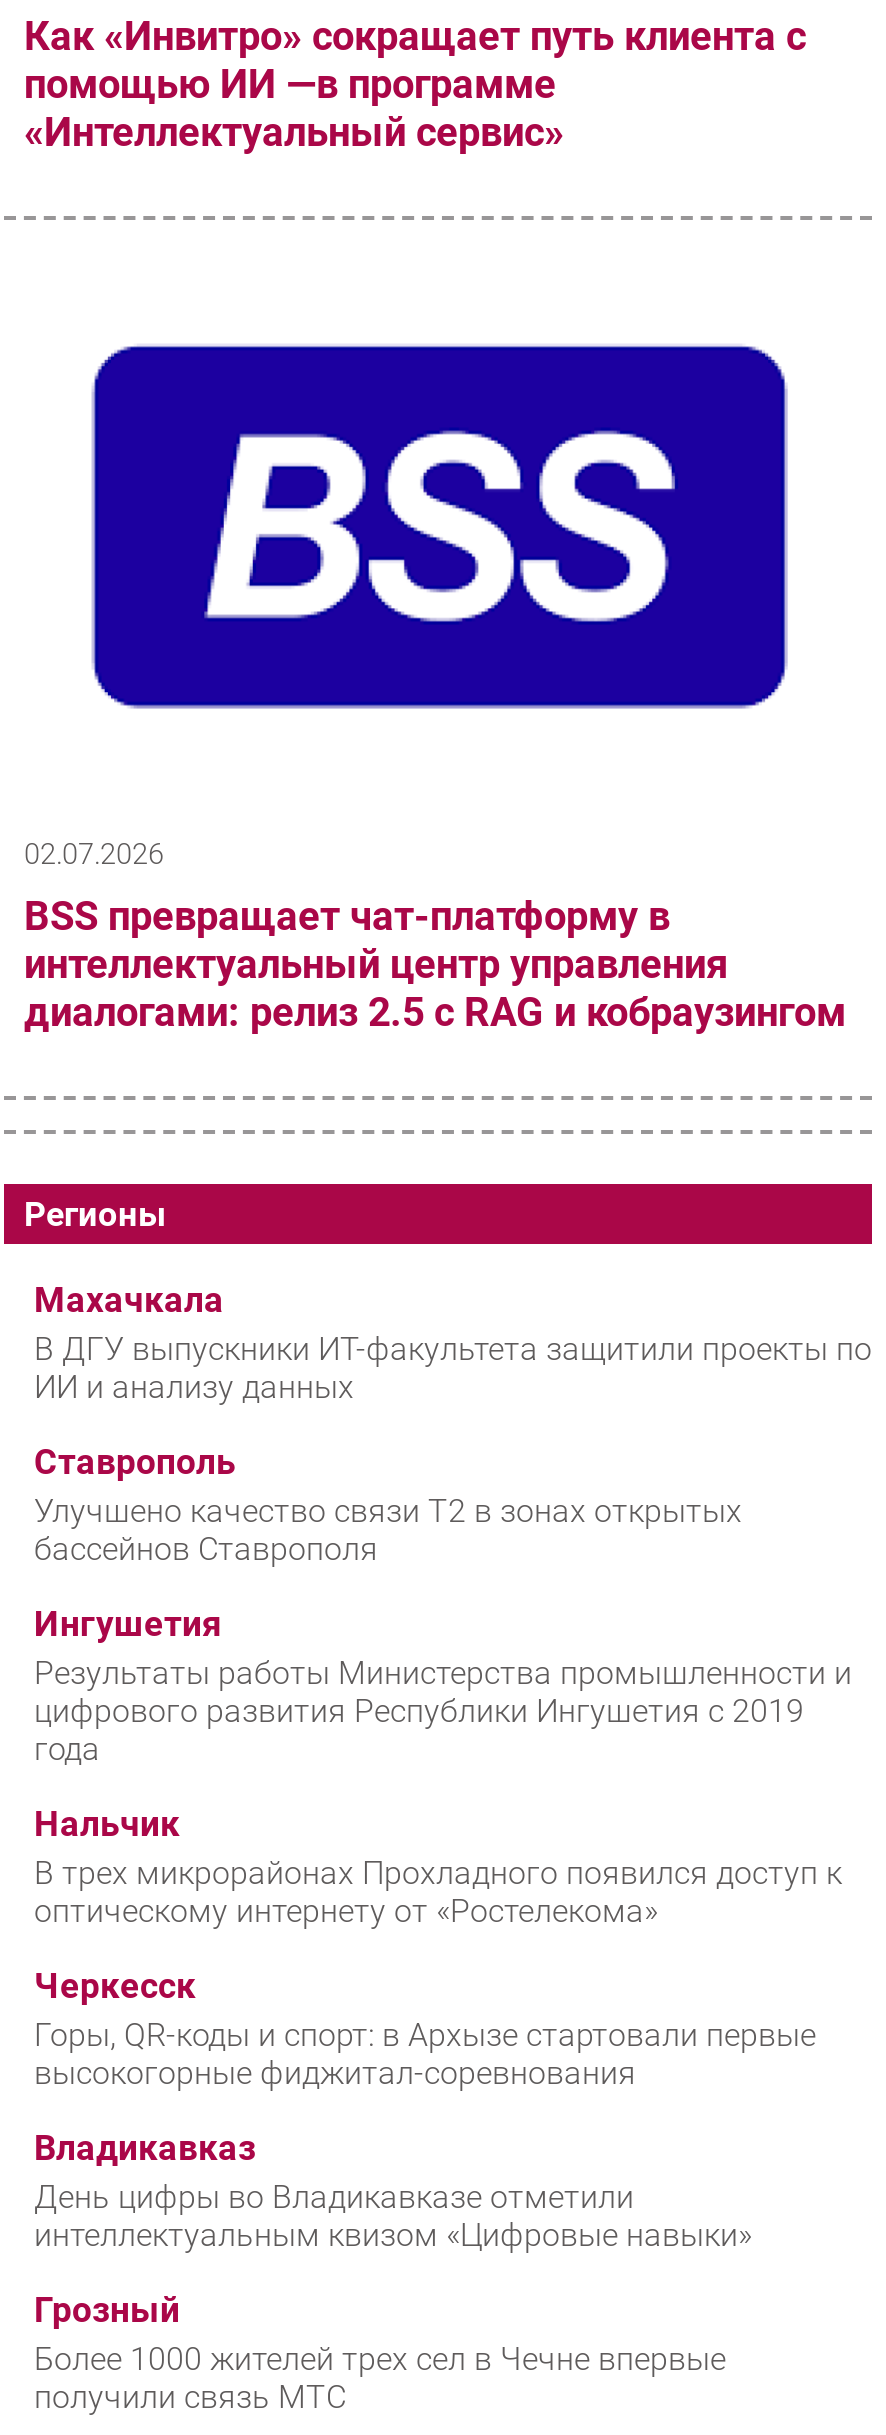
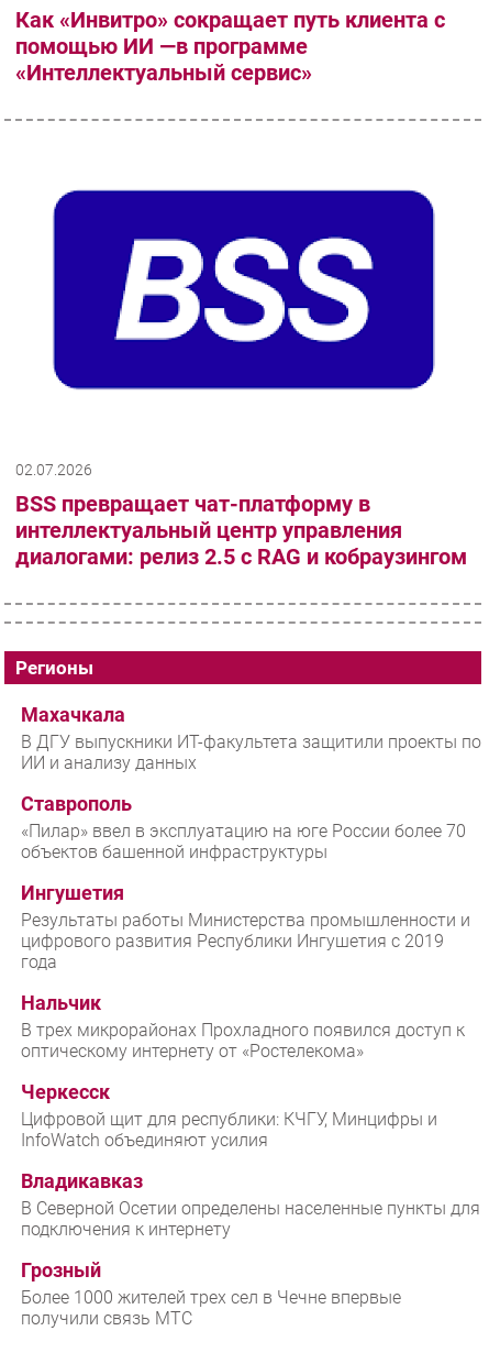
- Улучшено качество связи T2 в зонах открытых
- бассейнов Ставрополя
+ «Пилар» ввел в эксплуатацию на юге России более 70
+ объектов башенной инфраструктуры

- Горы, QR-коды и спорт: в Архызе стартовали первые
- высокогорные фиджитал-соревнования
+ Цифровой щит для республики: КЧГУ, Минцифры и
+ InfoWatch объединяют усилия

- День цифры во Владикавказе отметили
- интеллектуальным квизом «Цифровые навыки»
+ В Северной Осетии определены населенные пункты для
+ подключения к интернету
